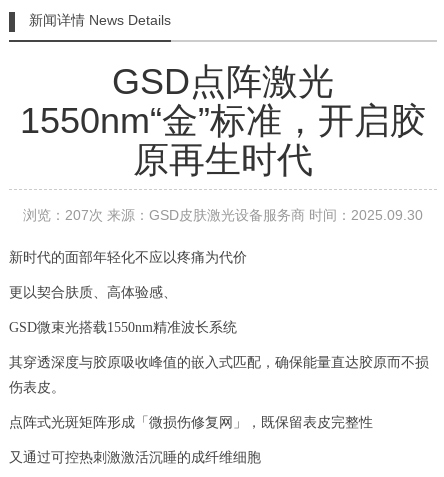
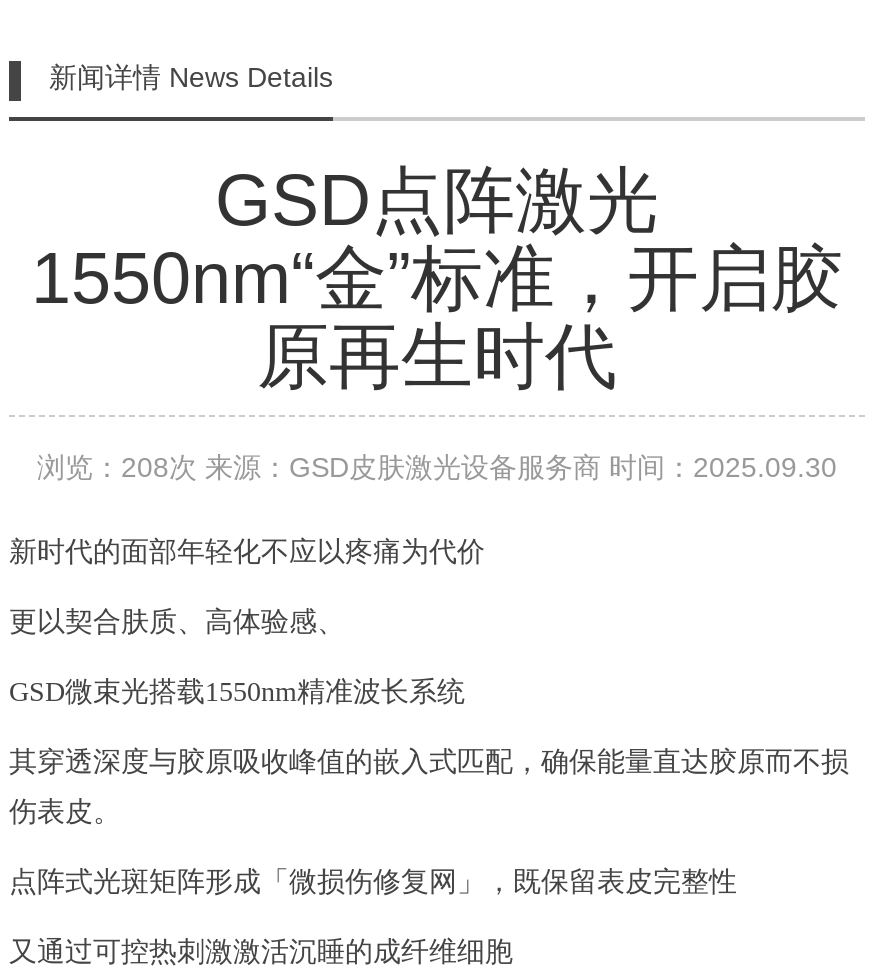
- 浏览：207次 来源：GSD皮肤激光设备服务商 时间：2025.09.30
+ 浏览：208次 来源：GSD皮肤激光设备服务商 时间：2025.09.30
